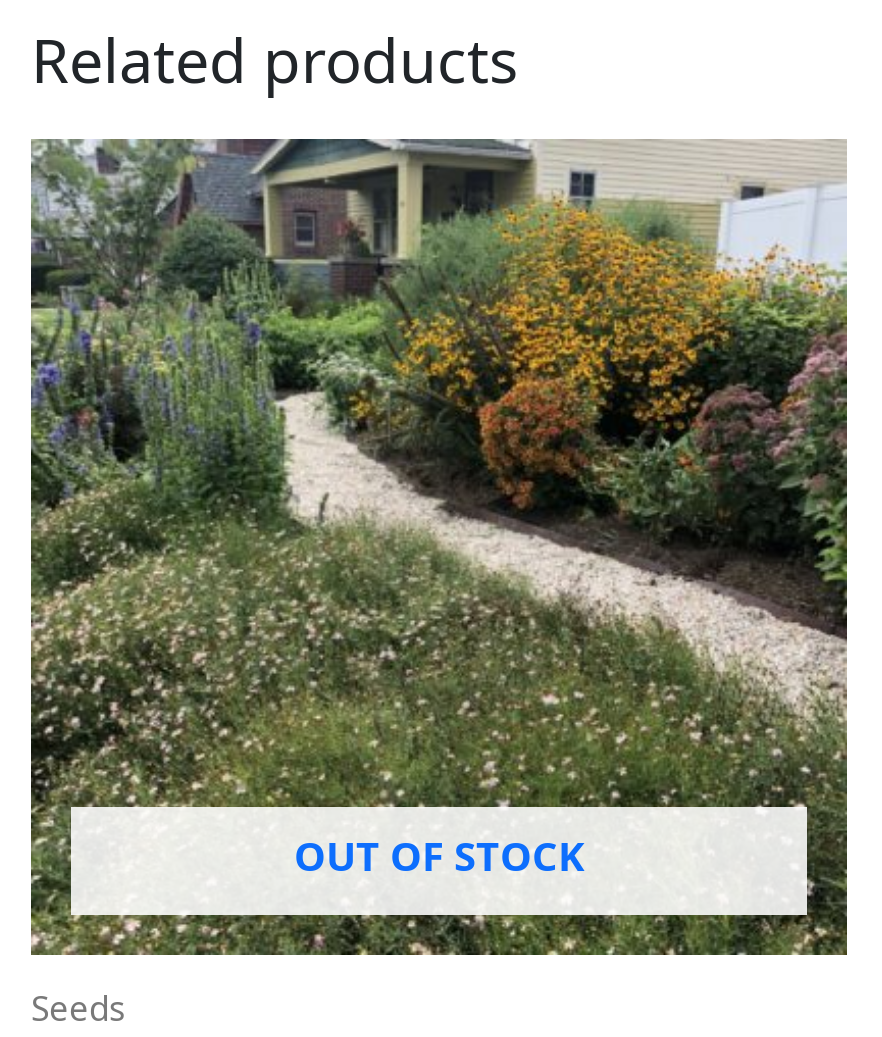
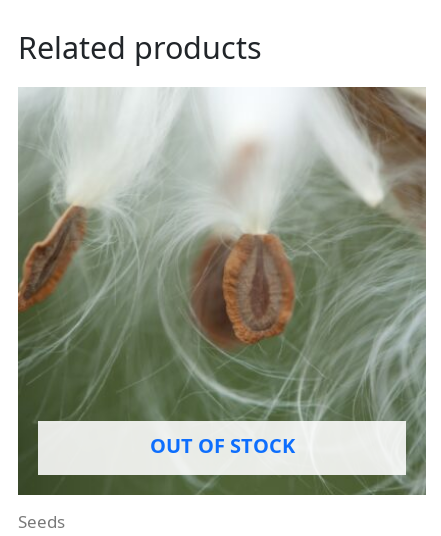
- [image]
+ [image]
